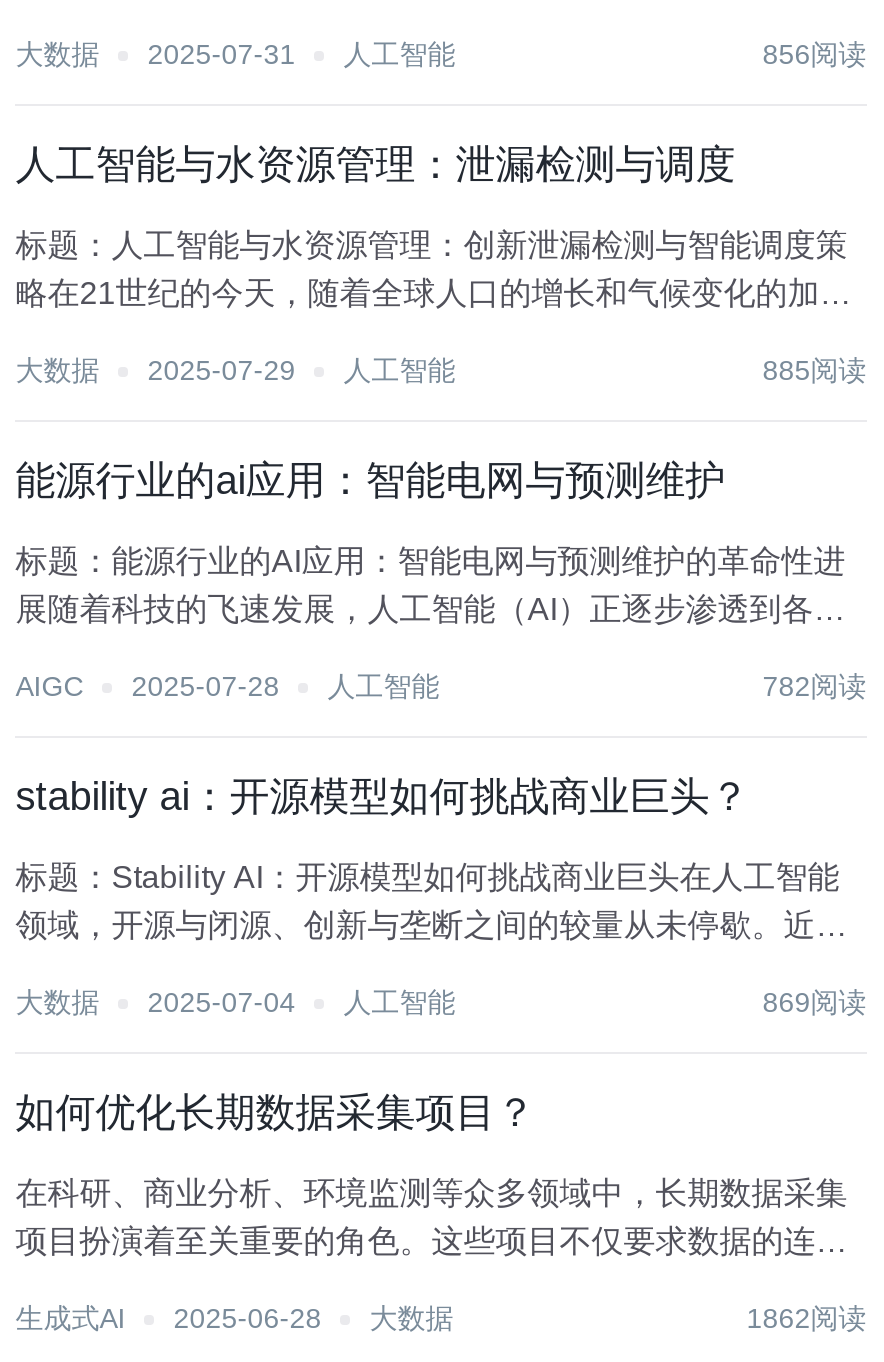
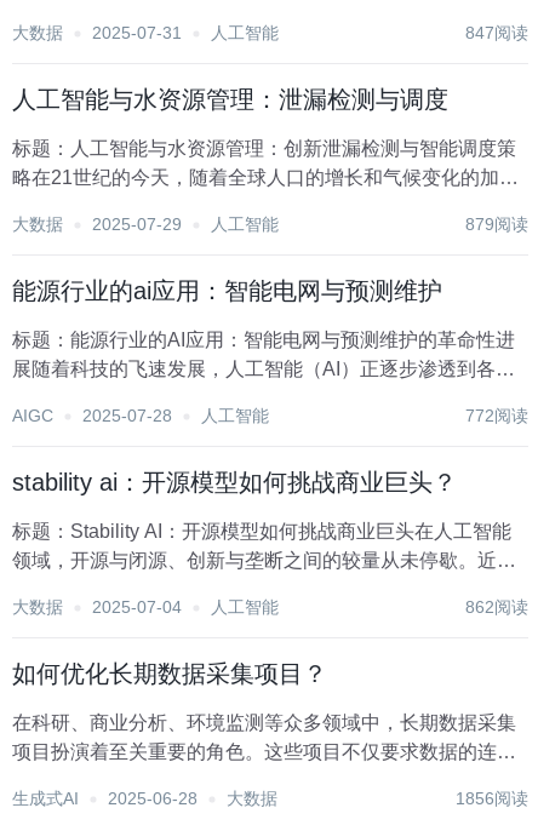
- 856阅读
+ 847阅读

- 885阅读
+ 879阅读

- 782阅读
+ 772阅读

- 869阅读
+ 862阅读

- 1862阅读
+ 1856阅读
